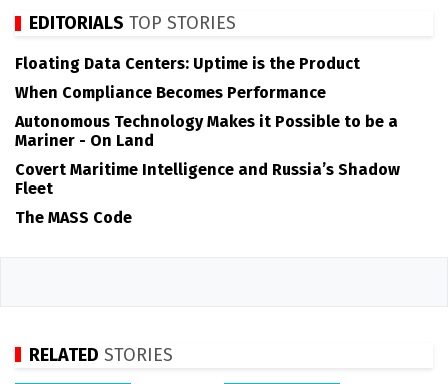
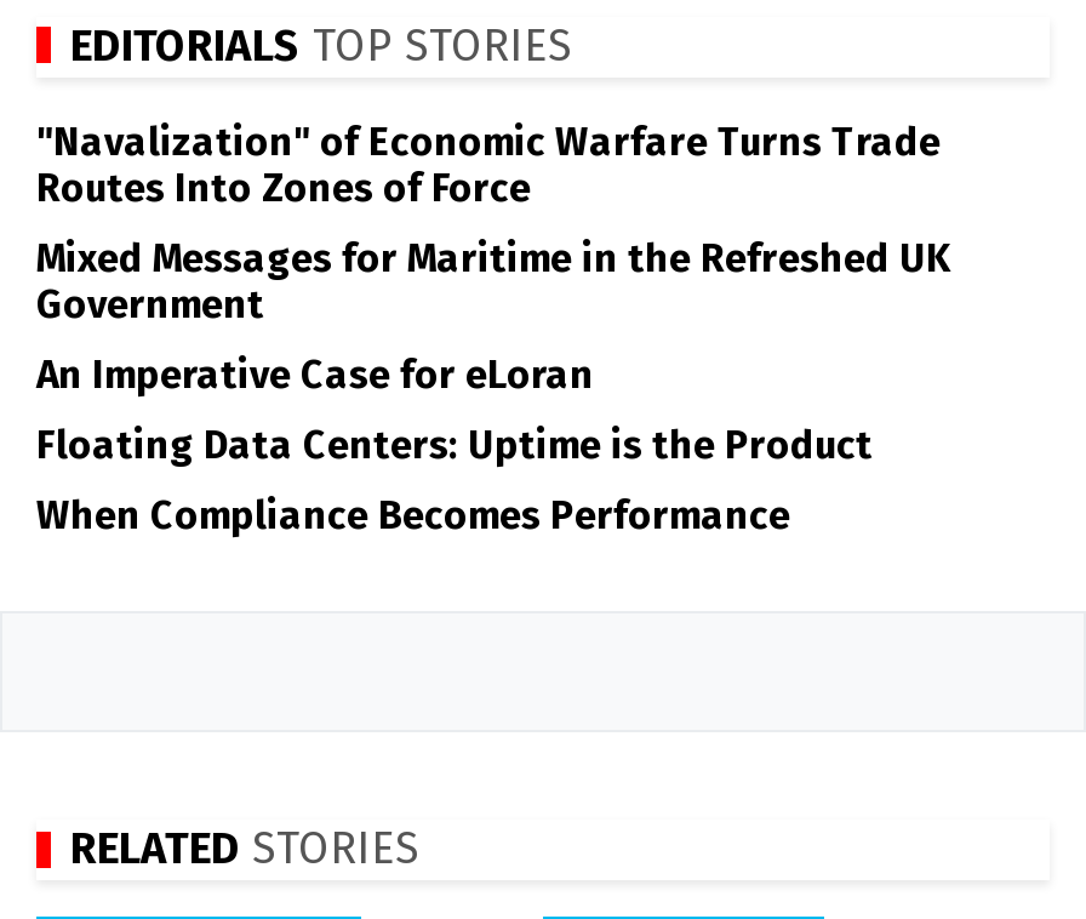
+ "Navalization" of Economic Warfare Turns Trade
+ Routes Into Zones of Force
+ Mixed Messages for Maritime in the Refreshed UK
+ Government
+ An Imperative Case for eLoran

moved down: Floating Data Centers: Uptime is the Product | When Compliance Becomes Performance

- Autonomous Technology Makes it Possible to be a
- Mariner - On Land
- Covert Maritime Intelligence and Russia’s Shadow
- Fleet
- The MASS Code
